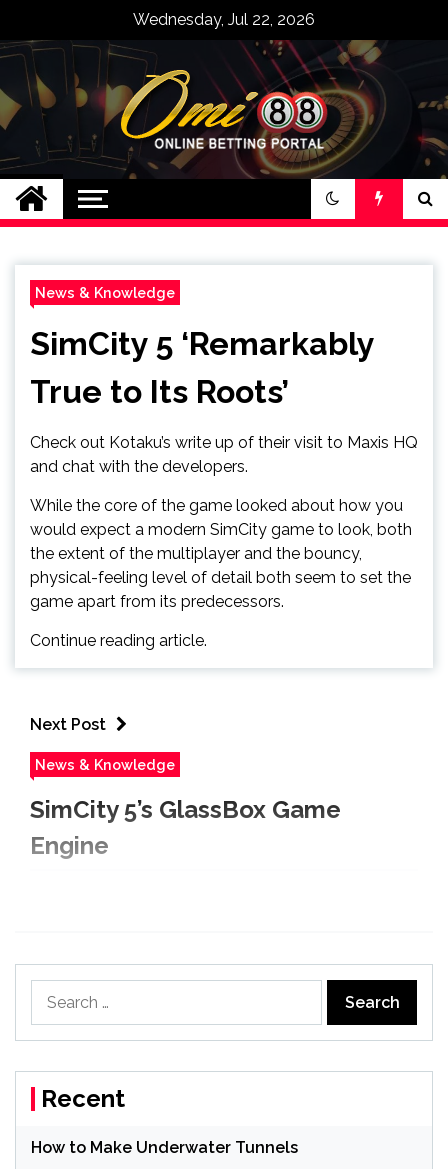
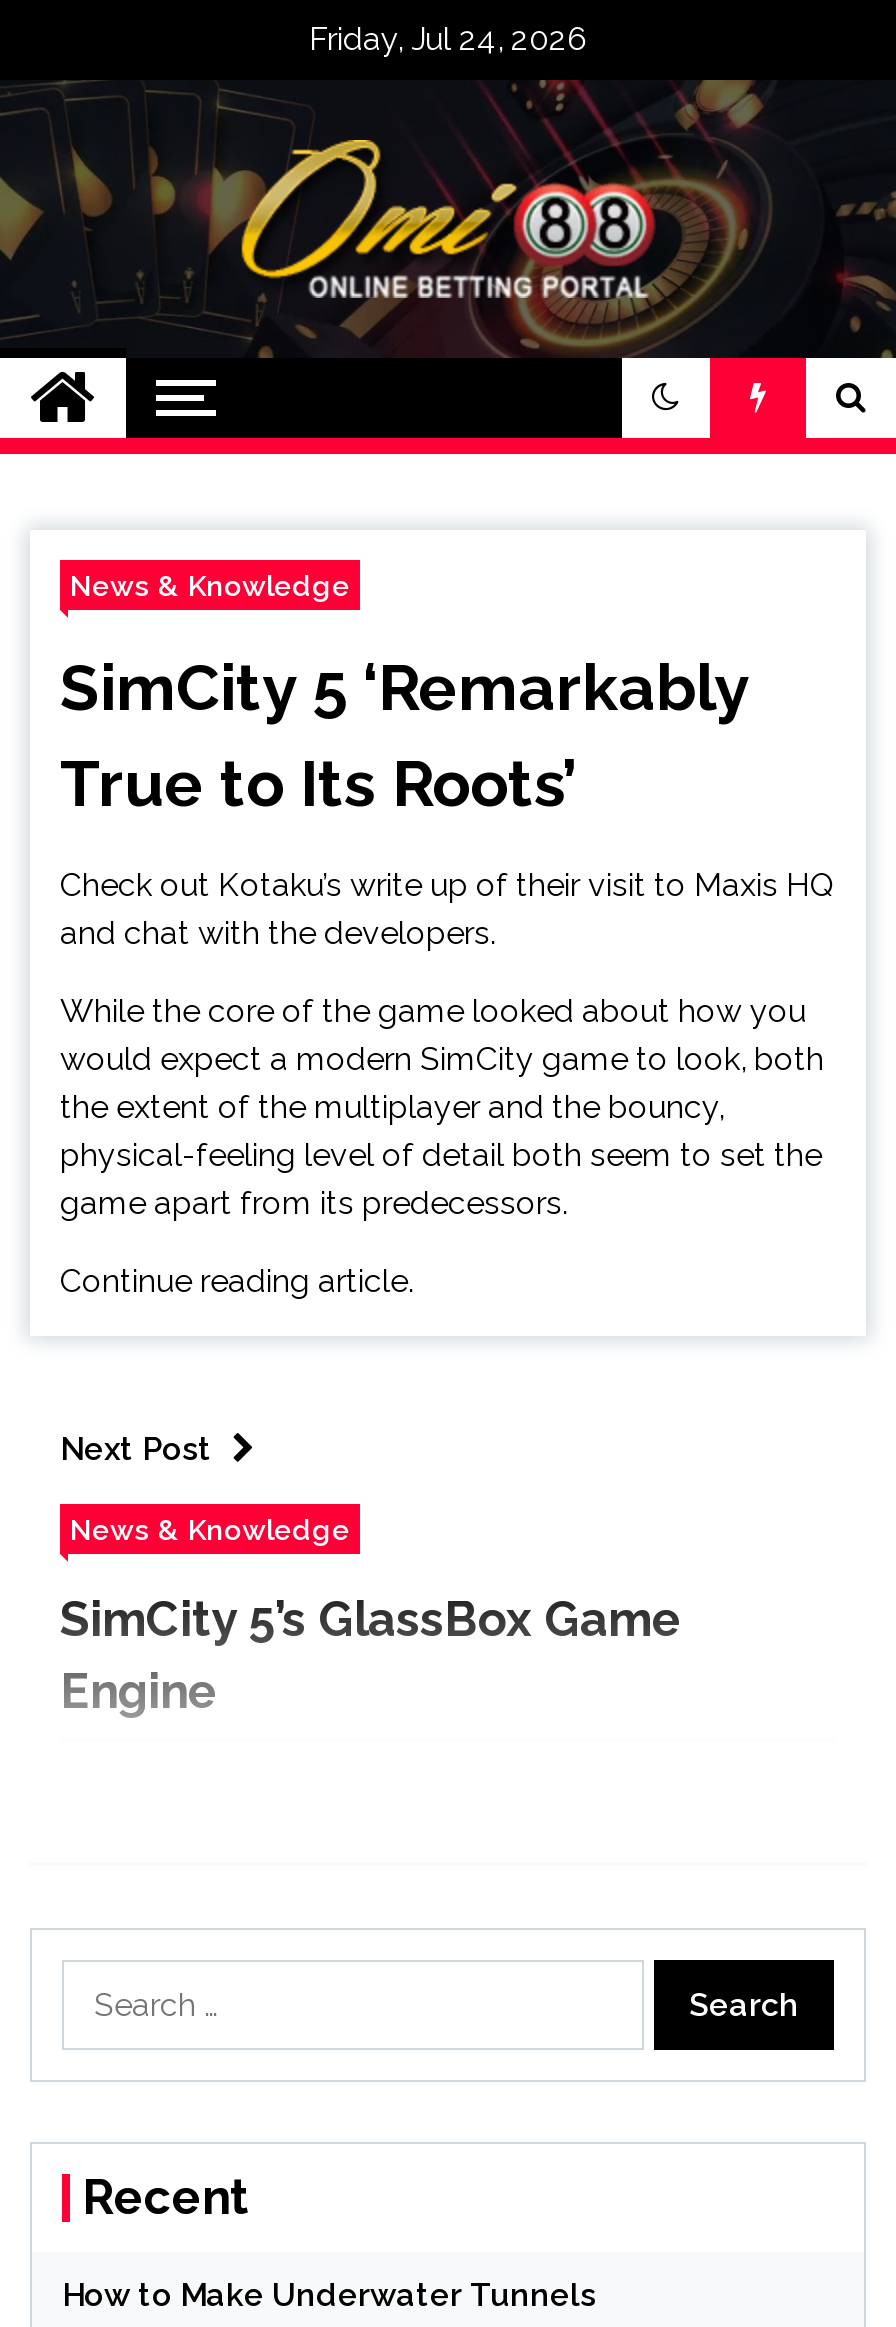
- Wednesday, Jul 22, 2026
+ Friday, Jul 24, 2026
